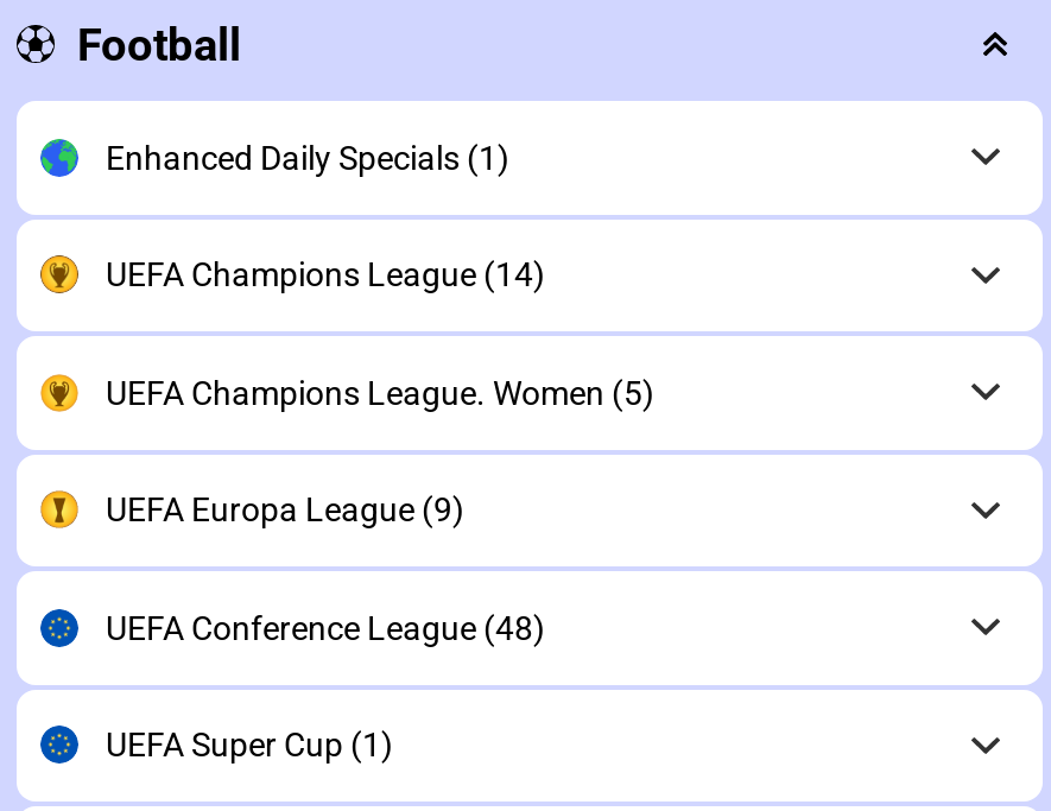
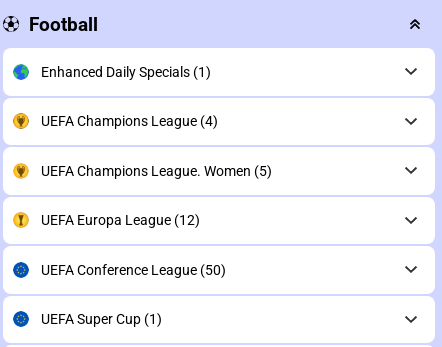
- UEFA Champions League (14)
+ UEFA Champions League (4)

- UEFA Europa League (9)
+ UEFA Europa League (12)

- UEFA Conference League (48)
+ UEFA Conference League (50)
